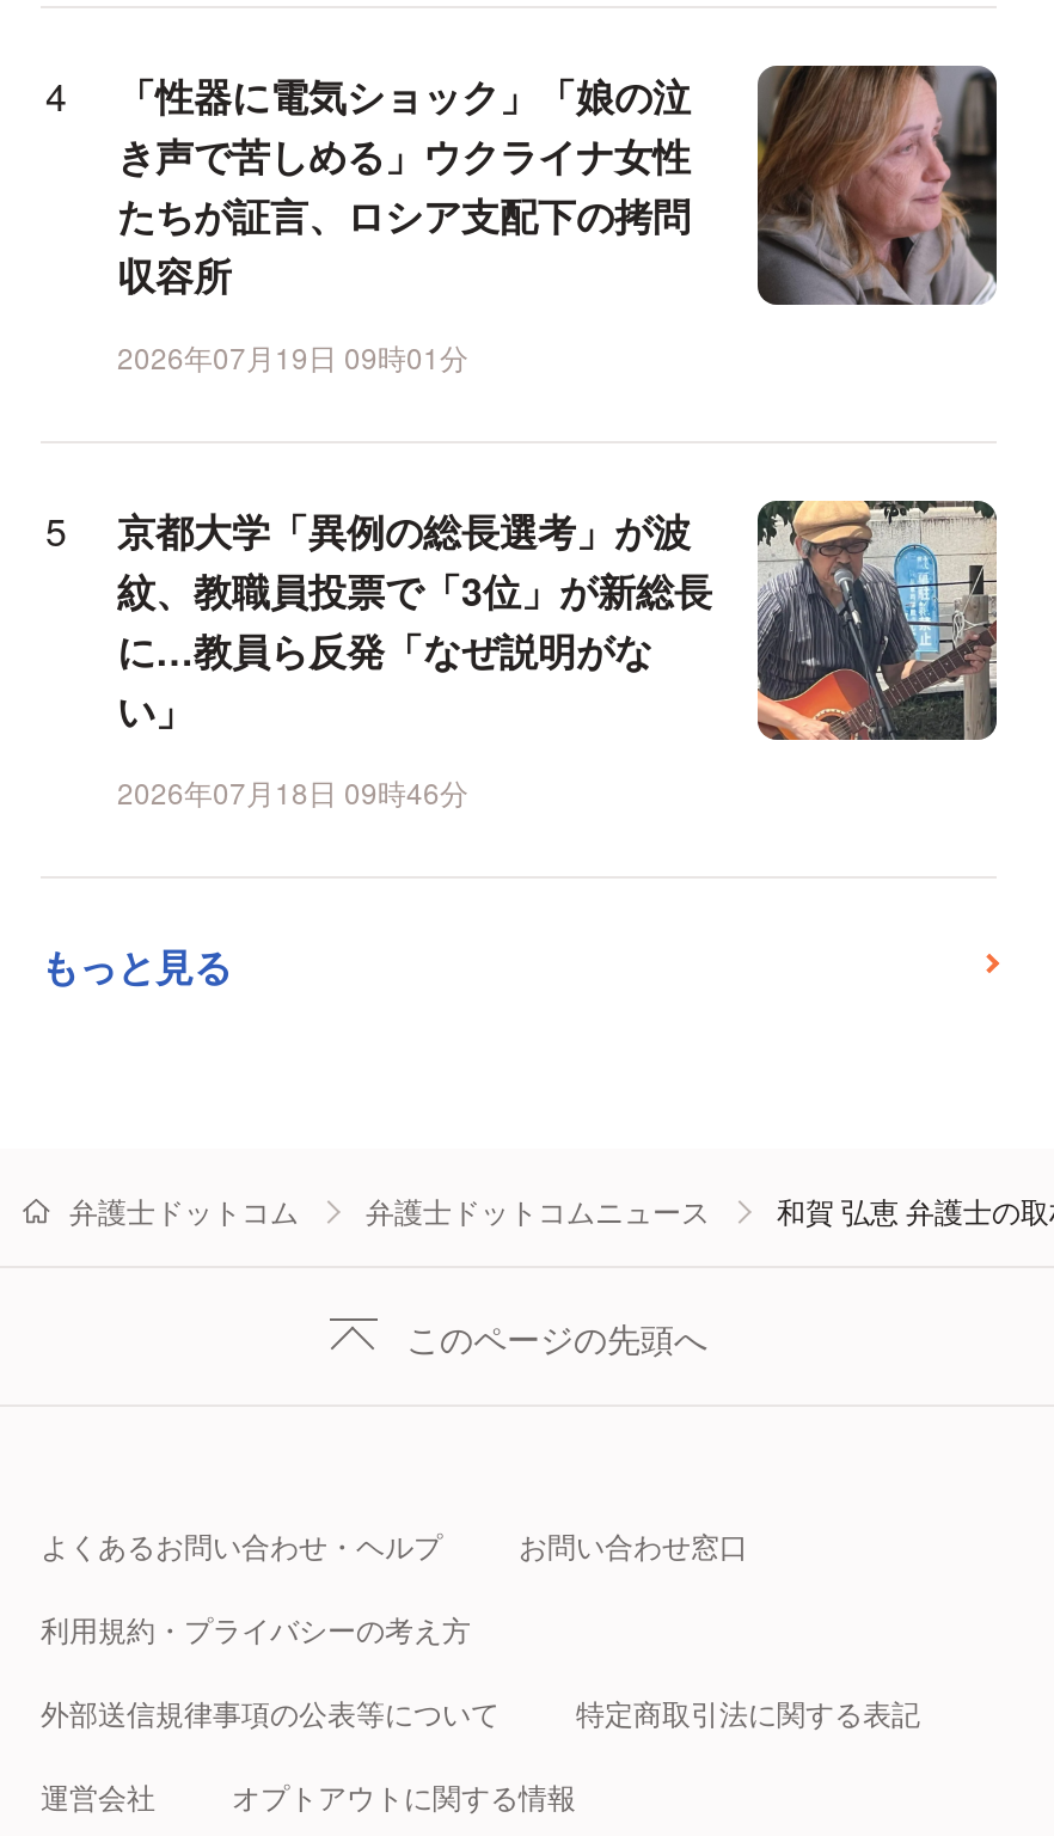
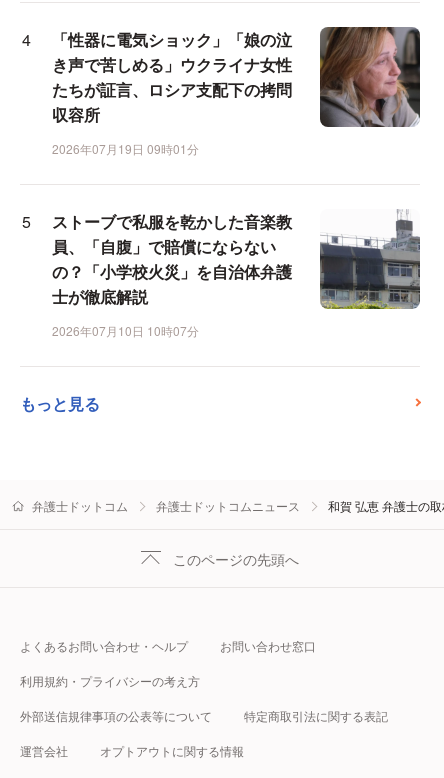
- [image]
- 京都大学「異例の総長選考」が波
- 紋、教職員投票で「3位」が新総長
- に…教員ら反発「なぜ説明がな
- い」
+ [image]
+ ストーブで私服を乾かした音楽教
+ 員、「自腹」で賠償にならない
+ の？「小学校火災」を自治体弁護
+ 士が徹底解説

- 2026年07月18日 09時46分
+ 2026年07月10日 10時07分
